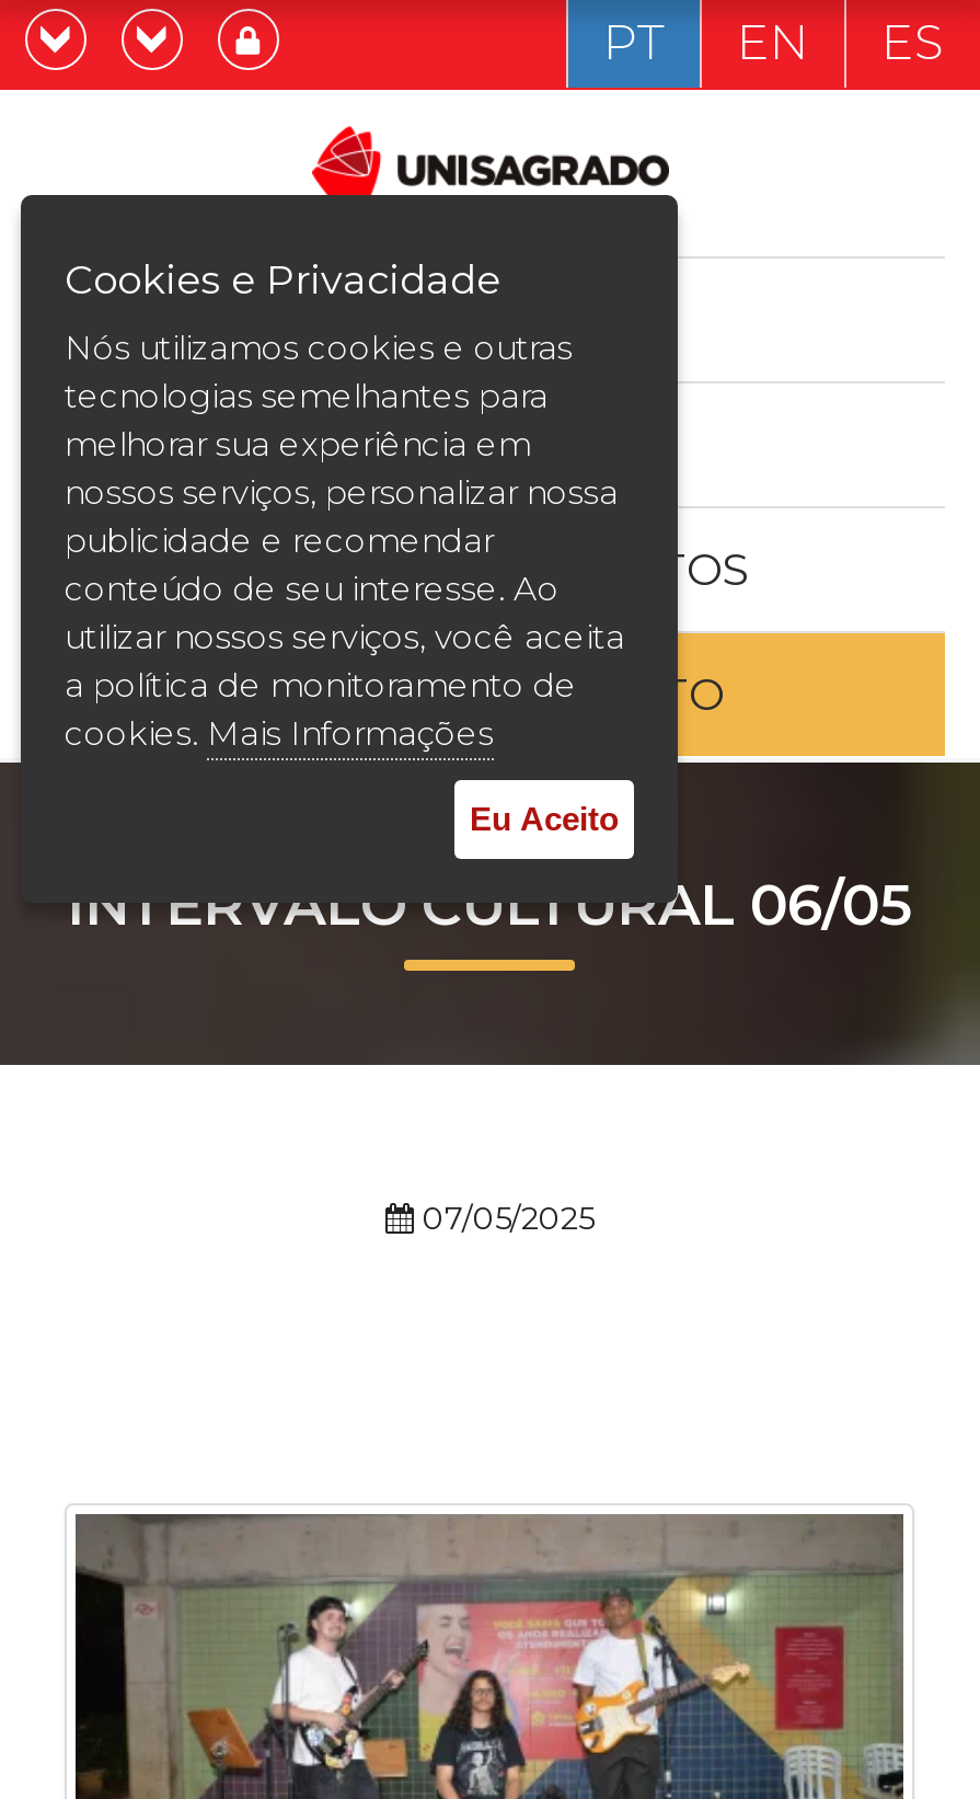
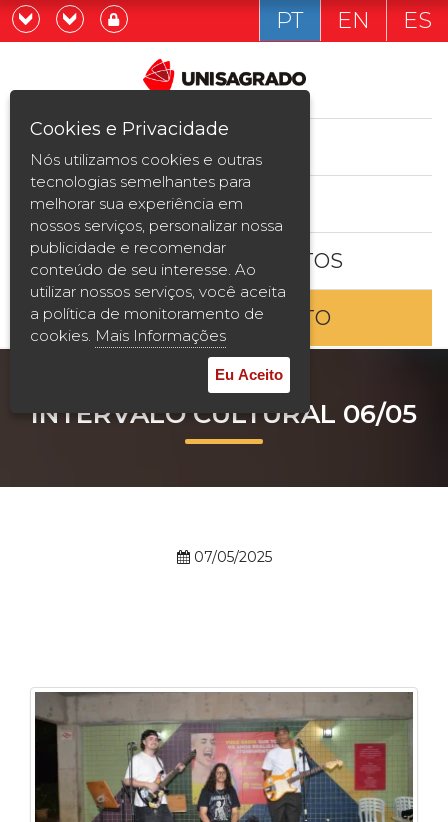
- [image]
